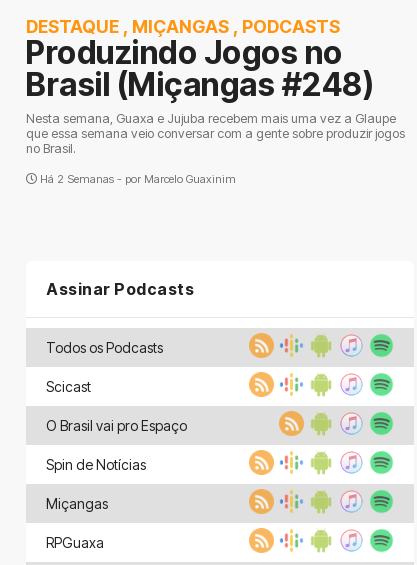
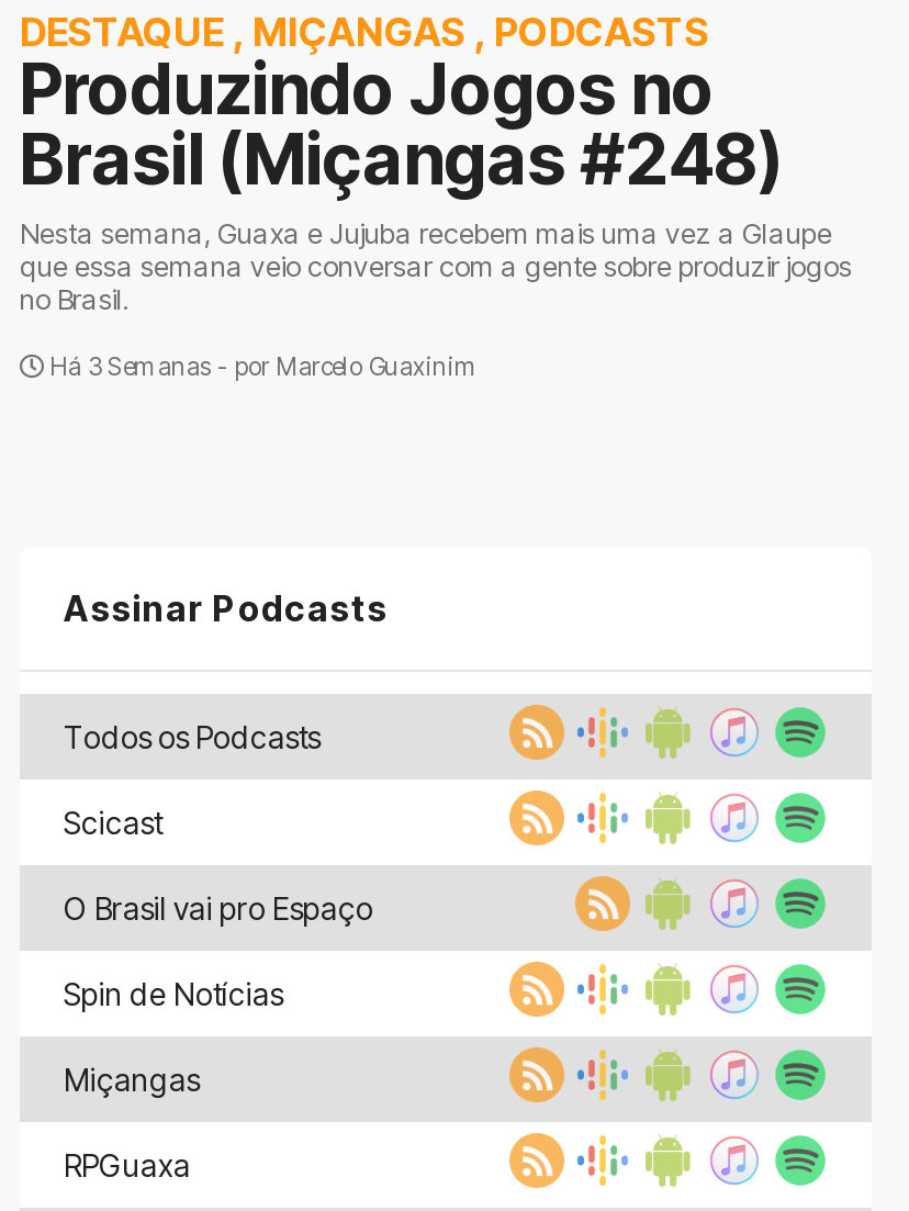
- Há 2 Semanas - por Marcelo Guaxinim
+ Há 3 Semanas - por Marcelo Guaxinim
